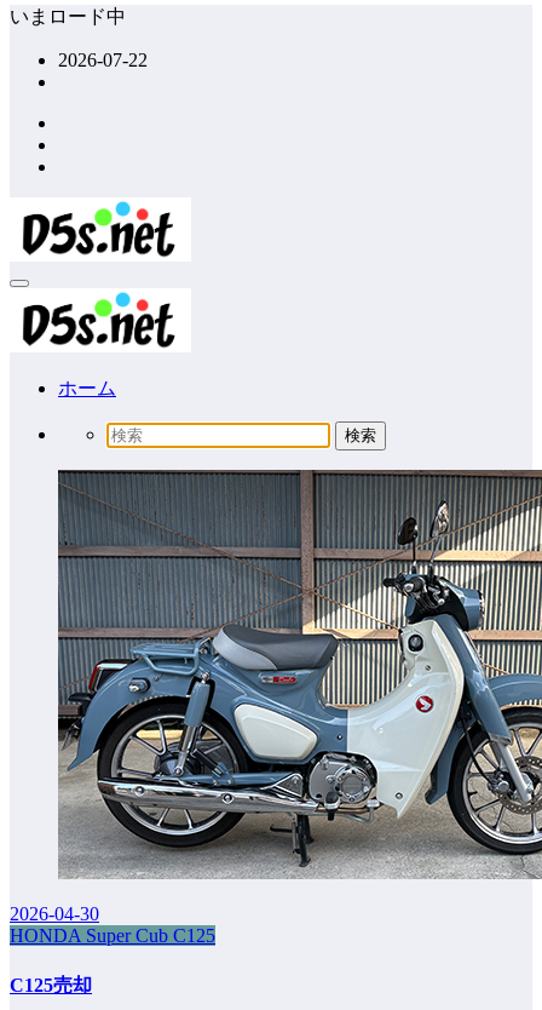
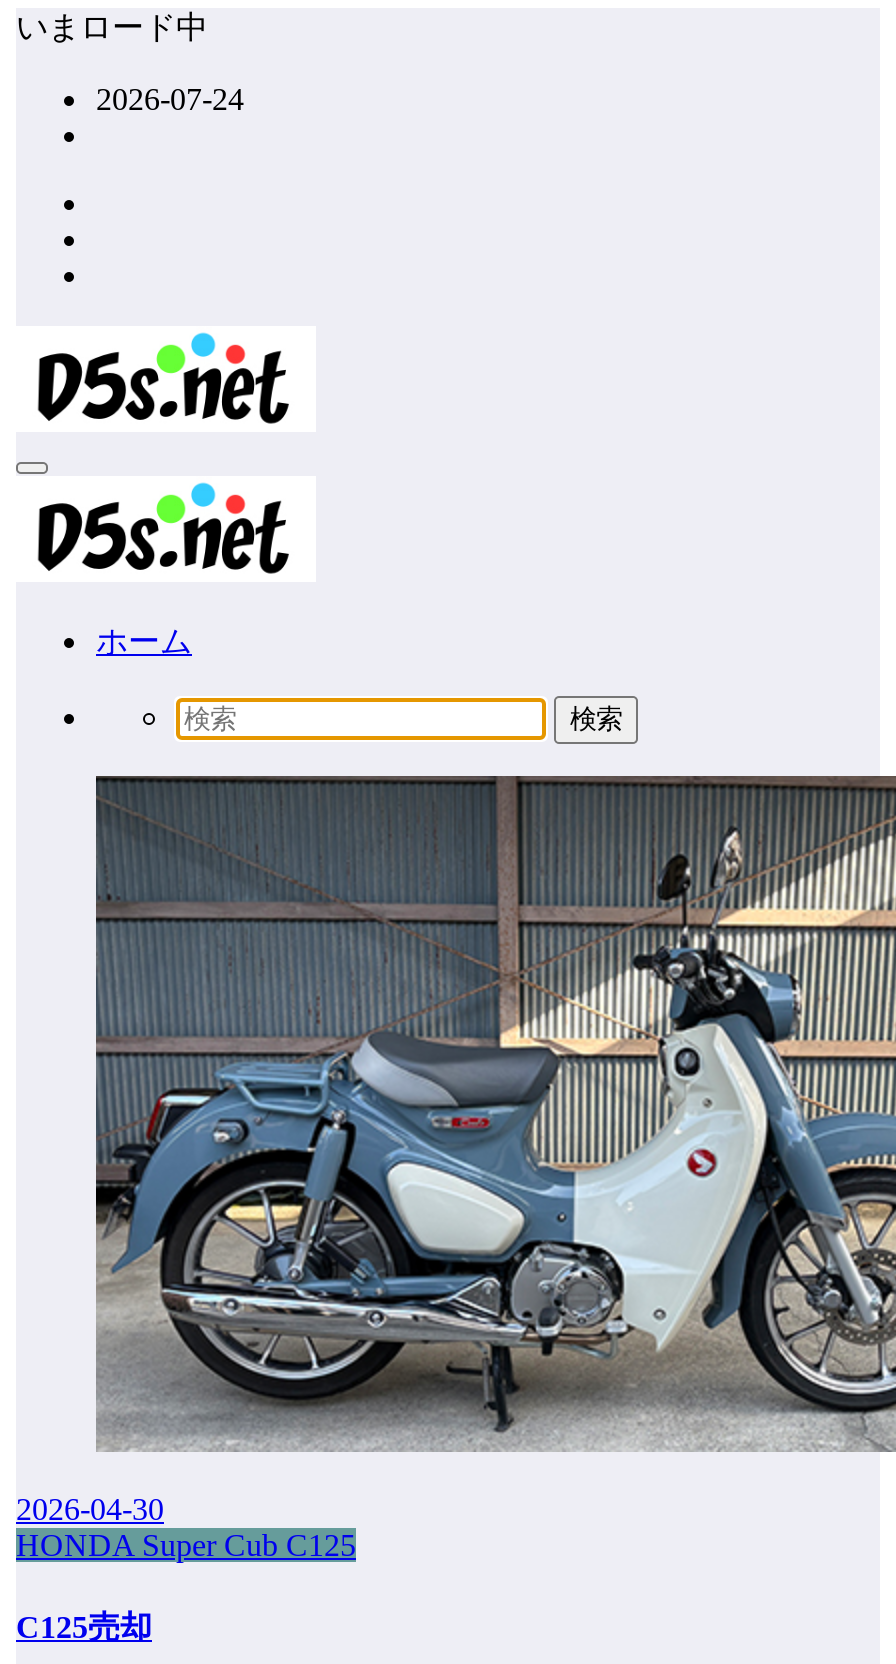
- 2026-07-22
+ 2026-07-24
